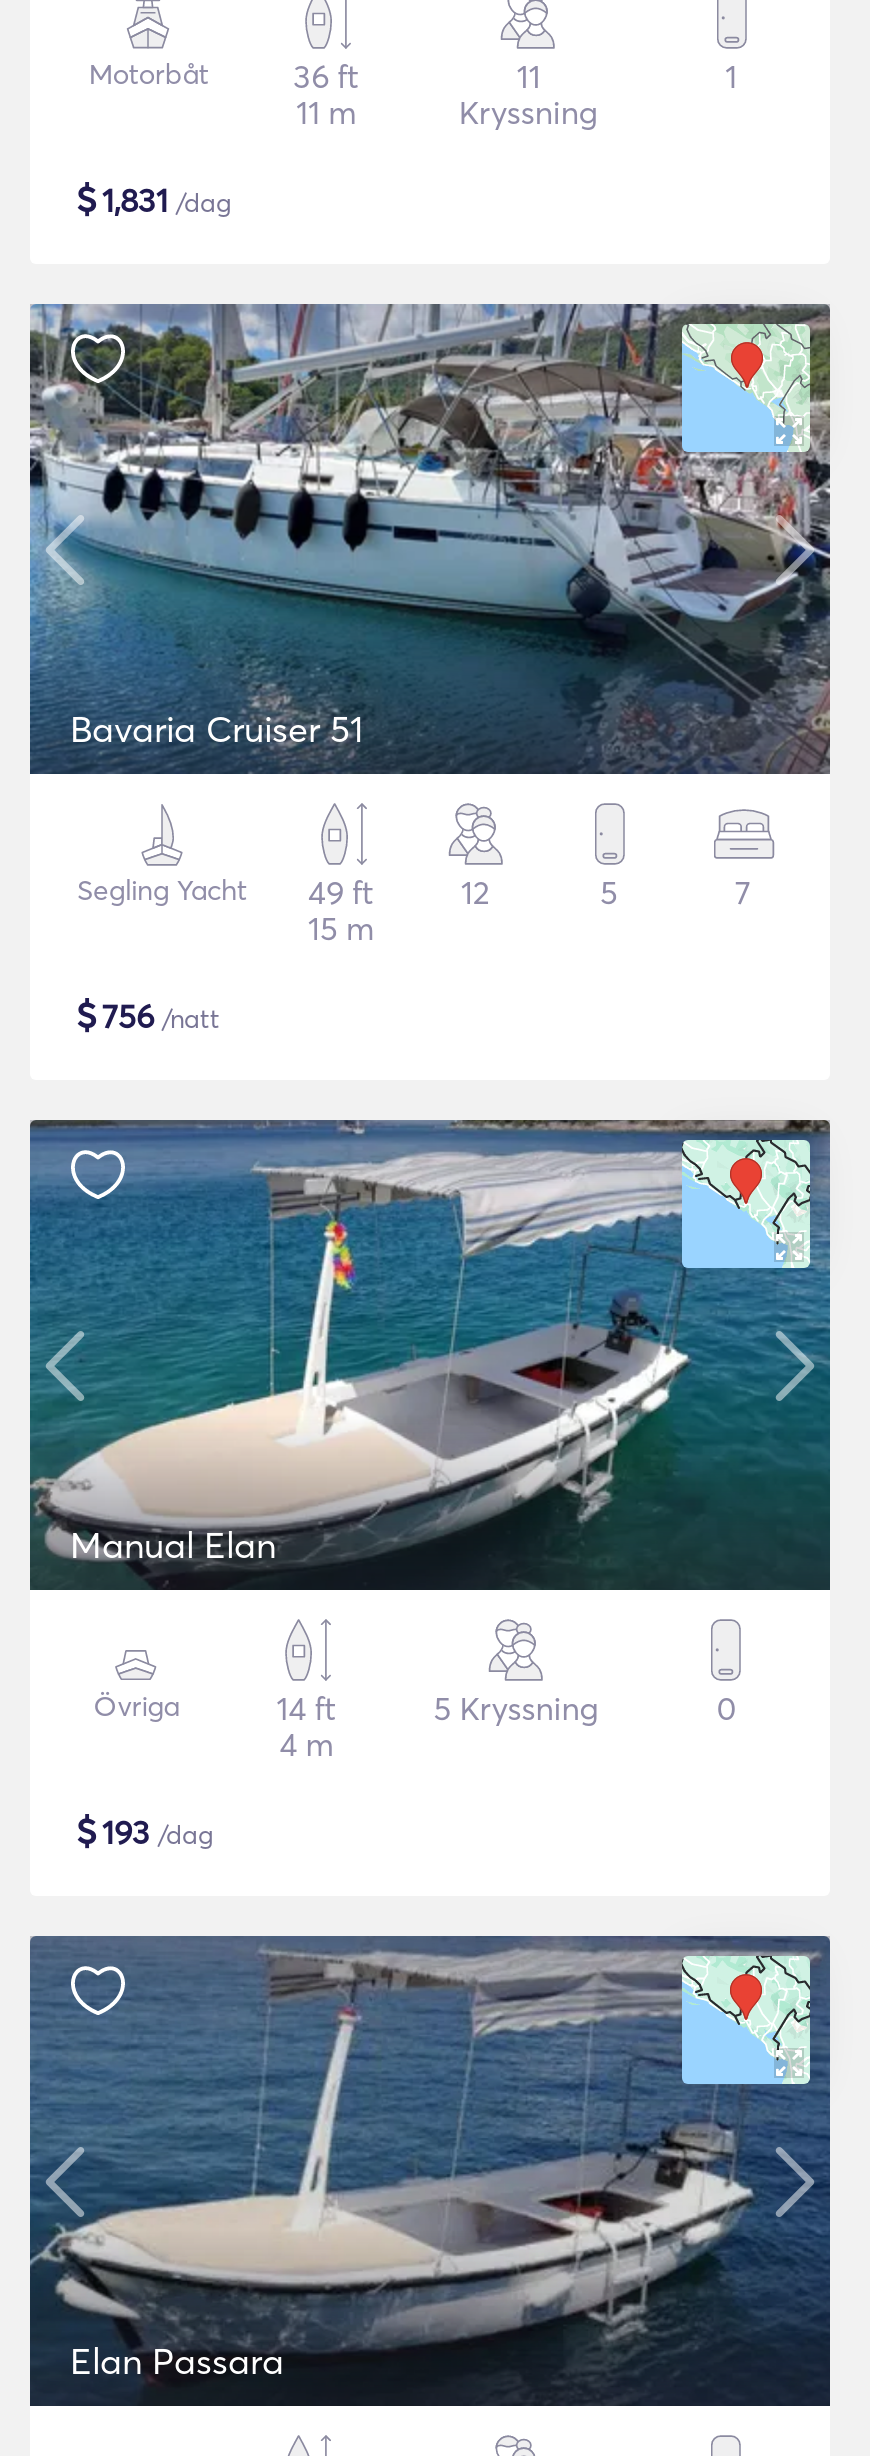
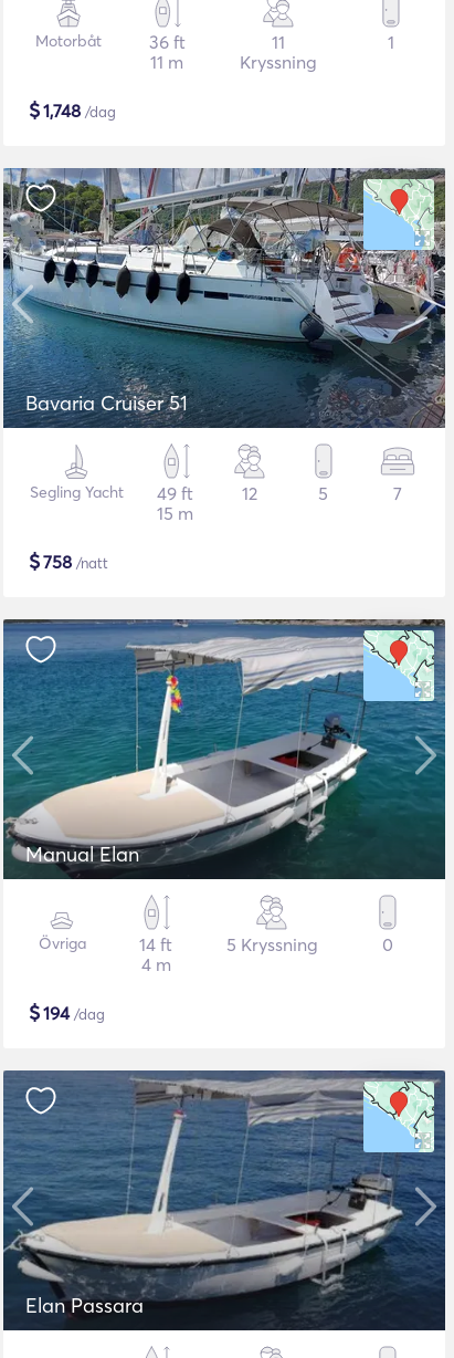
- $1,831 /dag
+ $1,748 /dag

- $756 /natt
+ $758 /natt

- $193 /dag
+ $194 /dag
